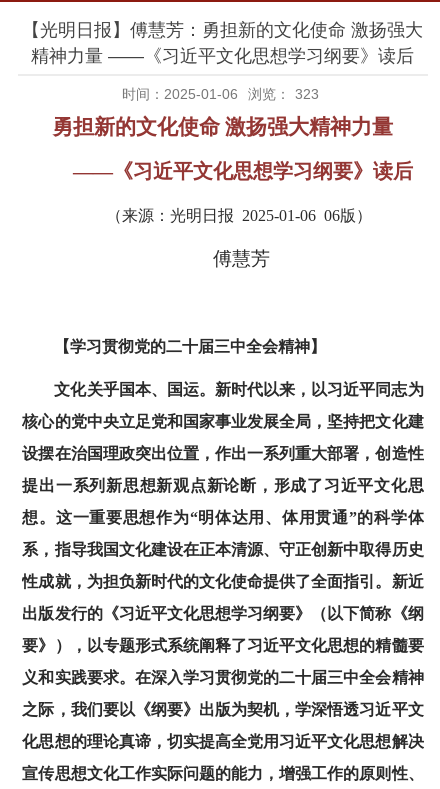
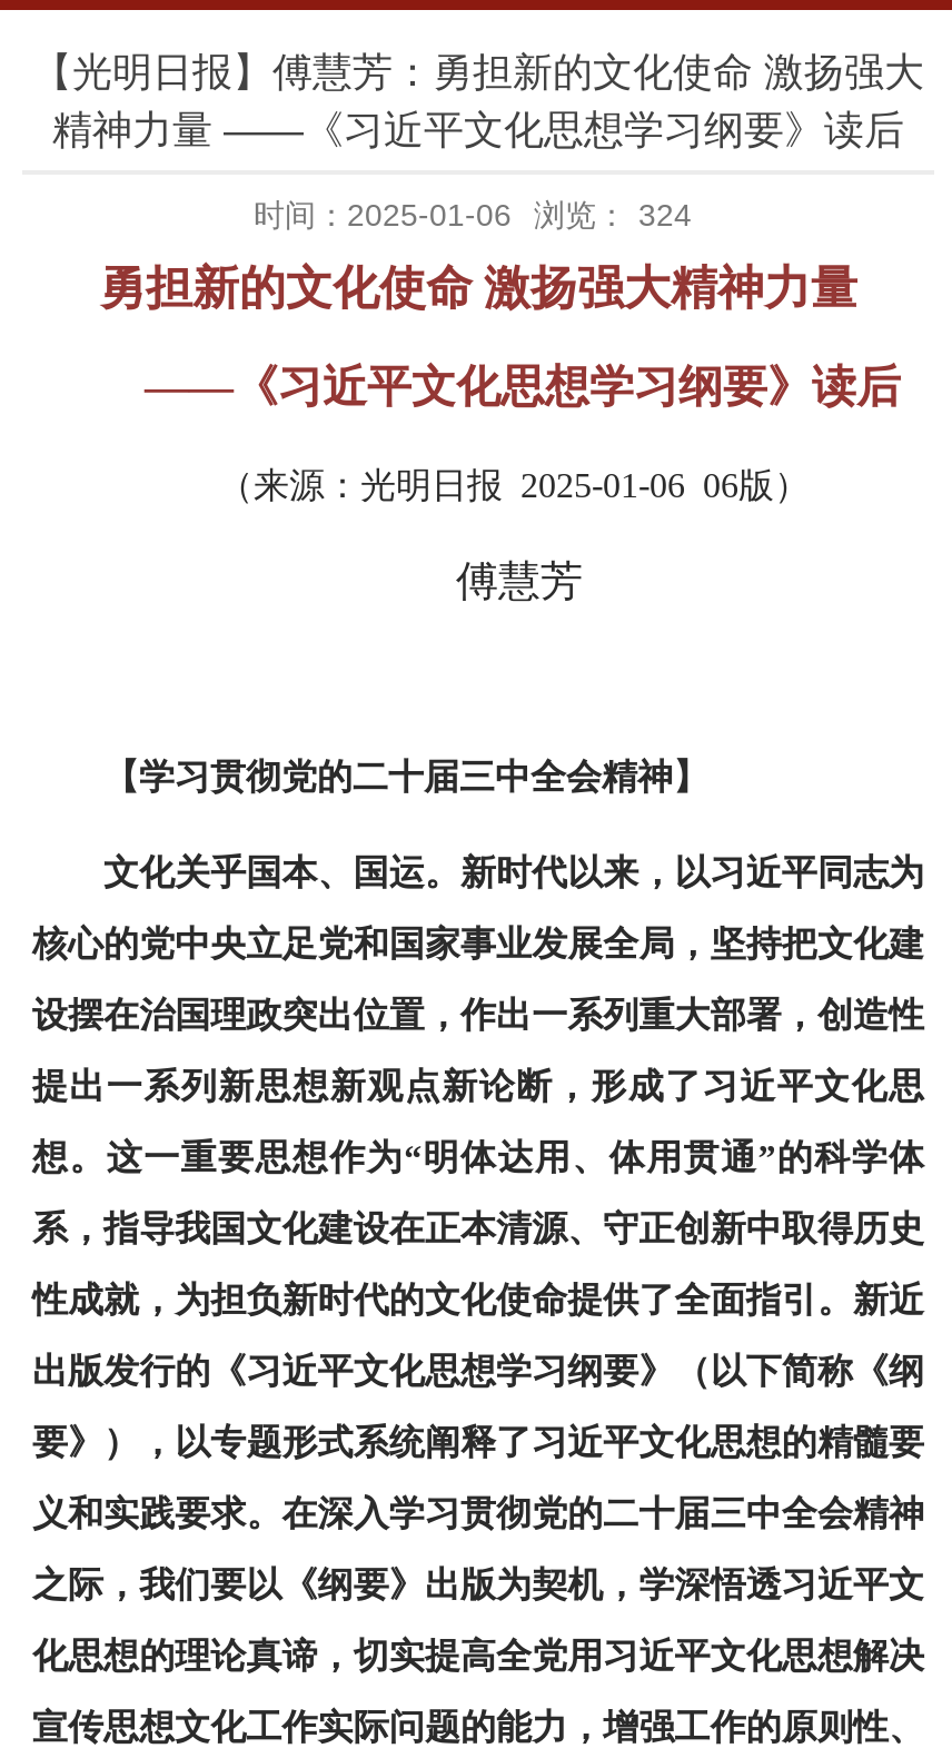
- 时间：2025-01-06 浏览： 323
+ 时间：2025-01-06 浏览： 324
